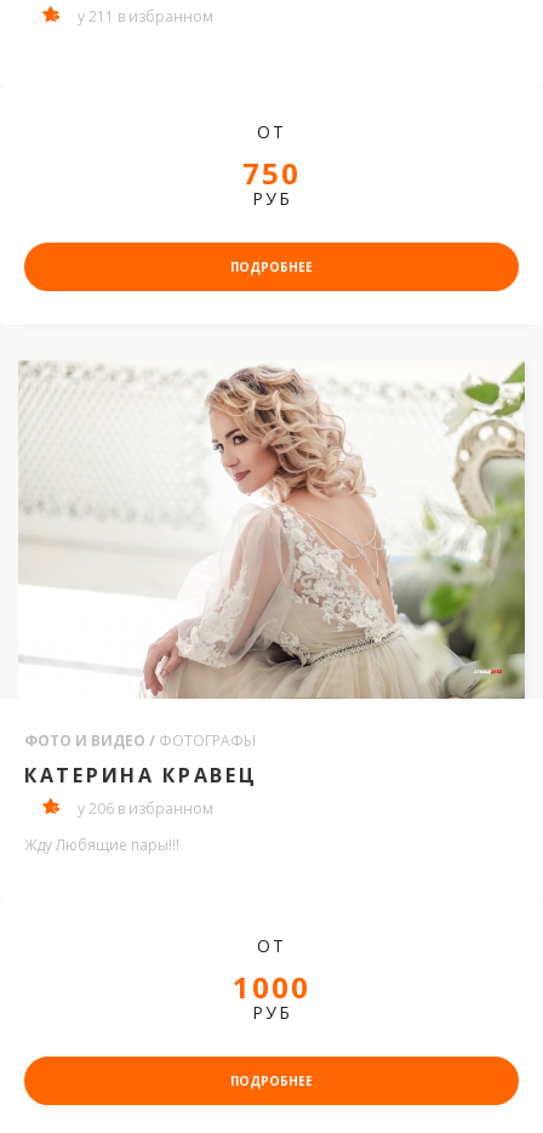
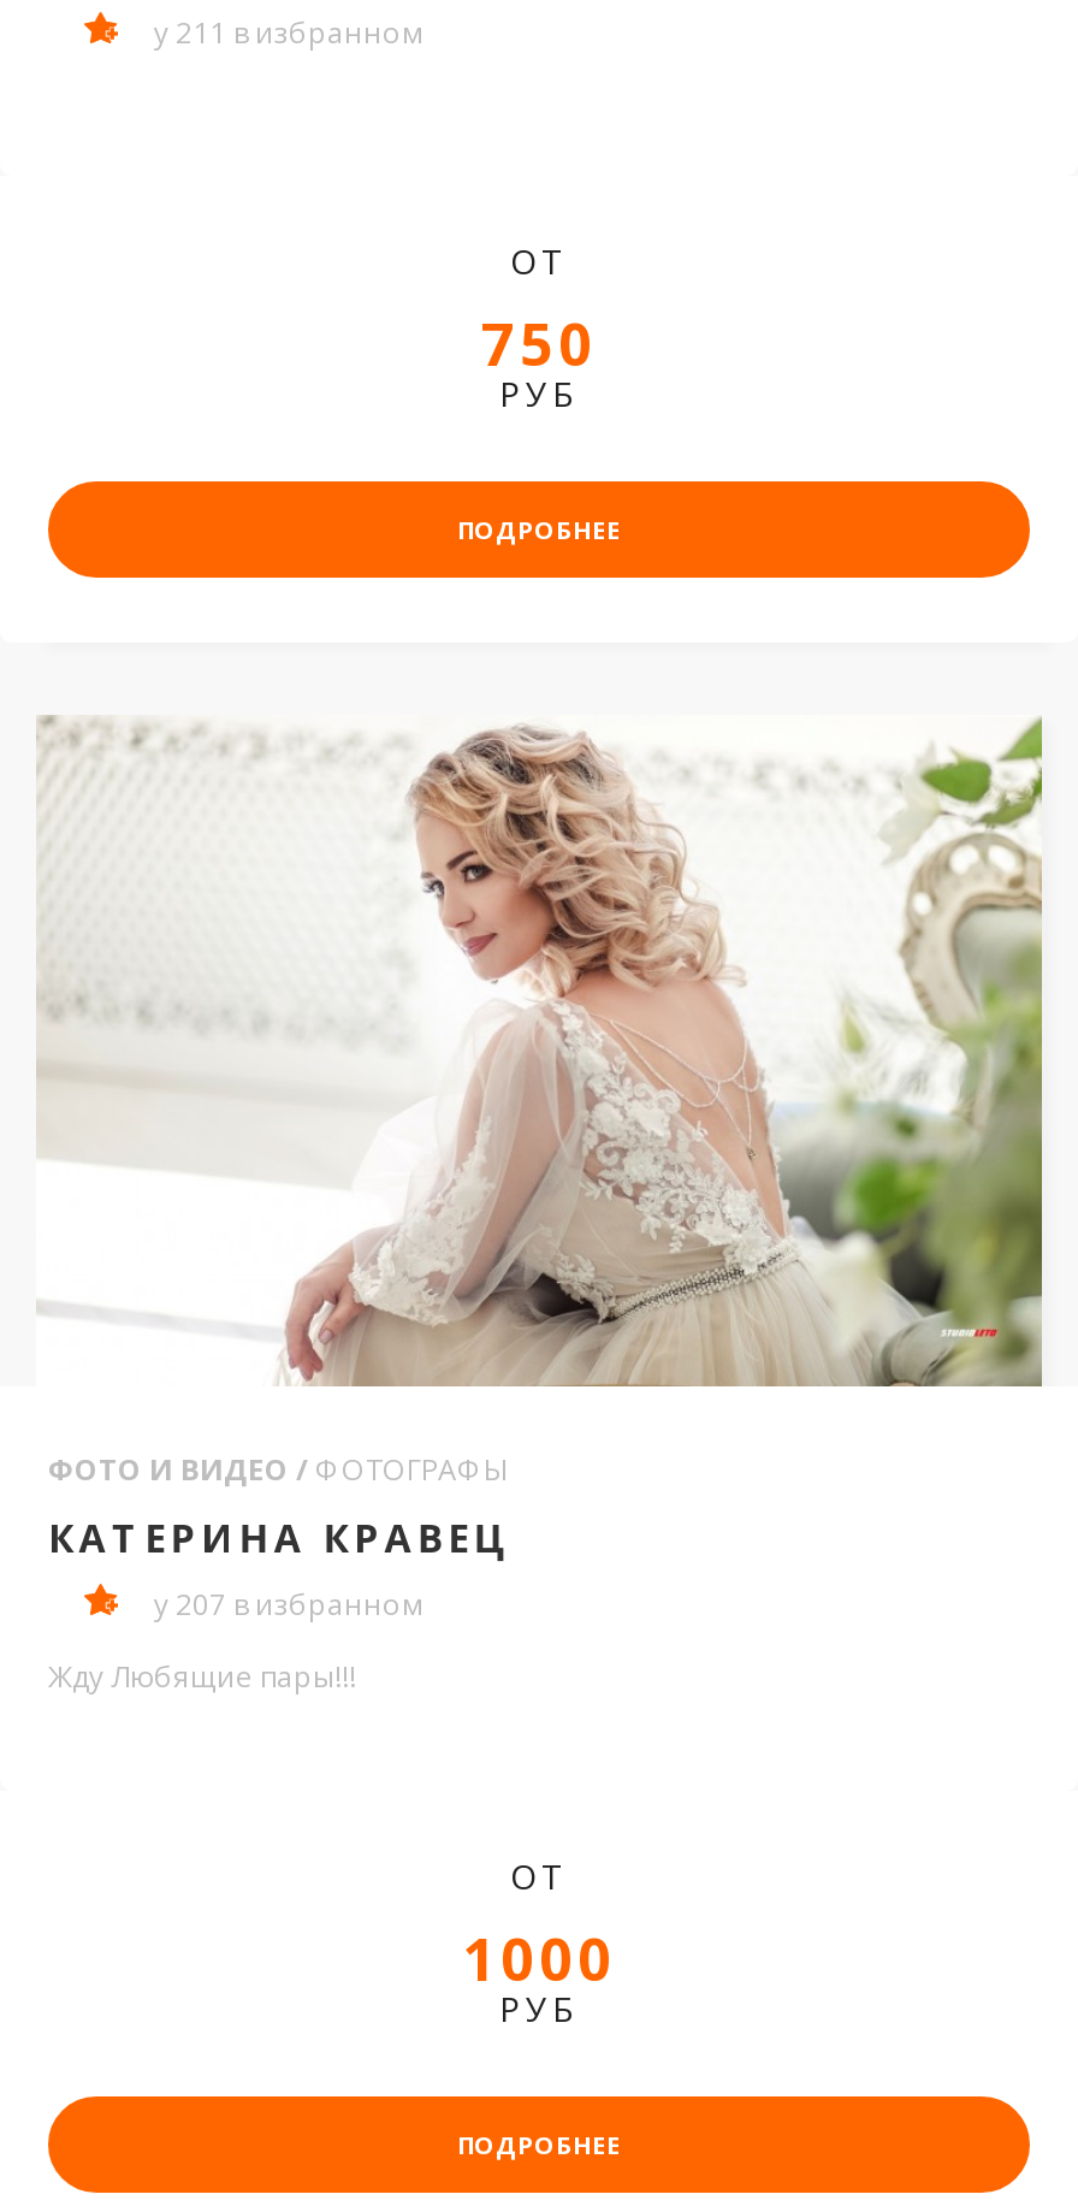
- у 206 в избранном
+ у 207 в избранном
